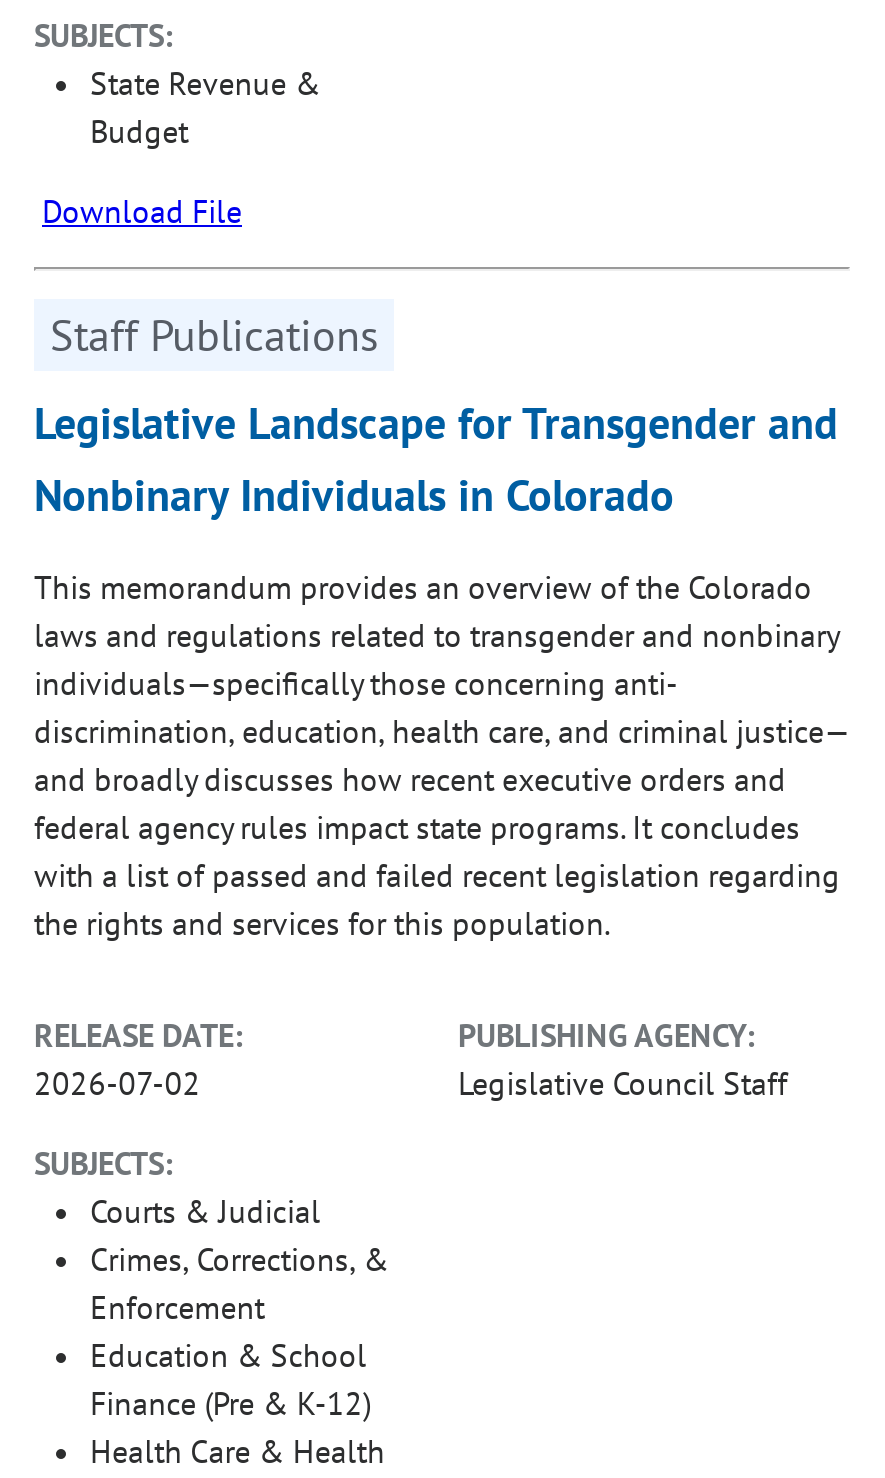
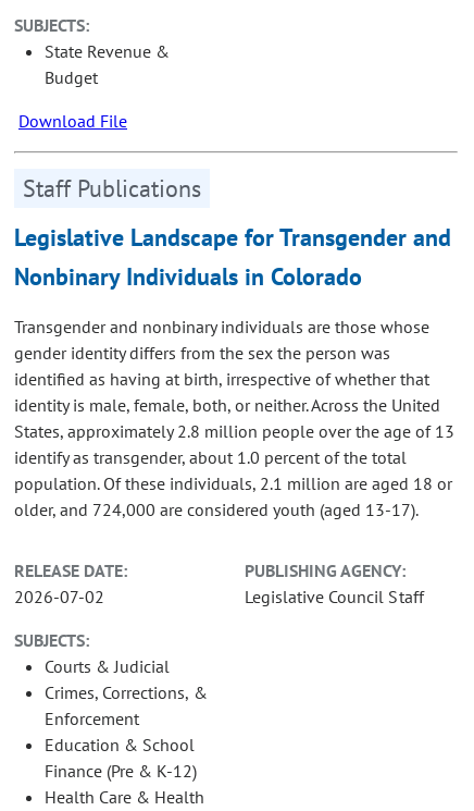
- This memorandum provides an overview of the Colorado
- laws and regulations related to transgender and nonbinary
- individuals—specifically those concerning anti-
- discrimination, education, health care, and criminal justice—
- and broadly discusses how recent executive orders and
- federal agency rules impact state programs. It concludes
- with a list of passed and failed recent legislation regarding
- the rights and services for this population.
+ Transgender and nonbinary individuals are those whose
+ gender identity differs from the sex the person was
+ identified as having at birth, irrespective of whether that
+ identity is male, female, both, or neither. Across the United
+ States, approximately 2.8 million people over the age of 13
+ identify as transgender, about 1.0 percent of the total
+ population. Of these individuals, 2.1 million are aged 18 or
+ older, and 724,000 are considered youth (aged 13-17).
